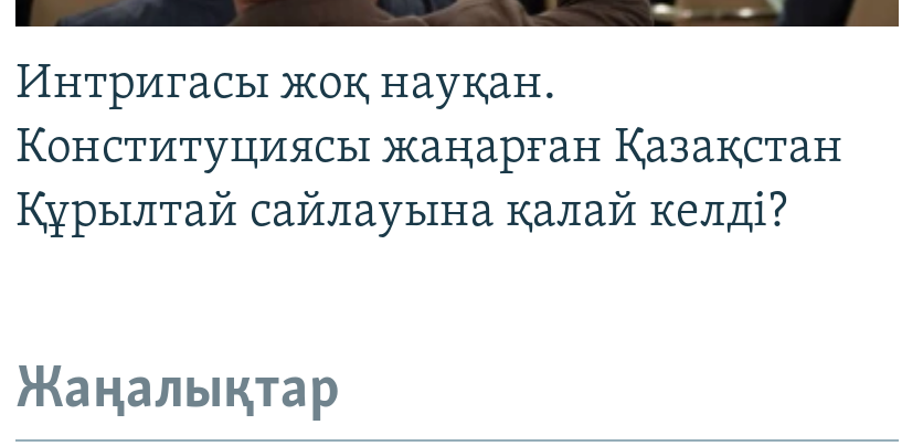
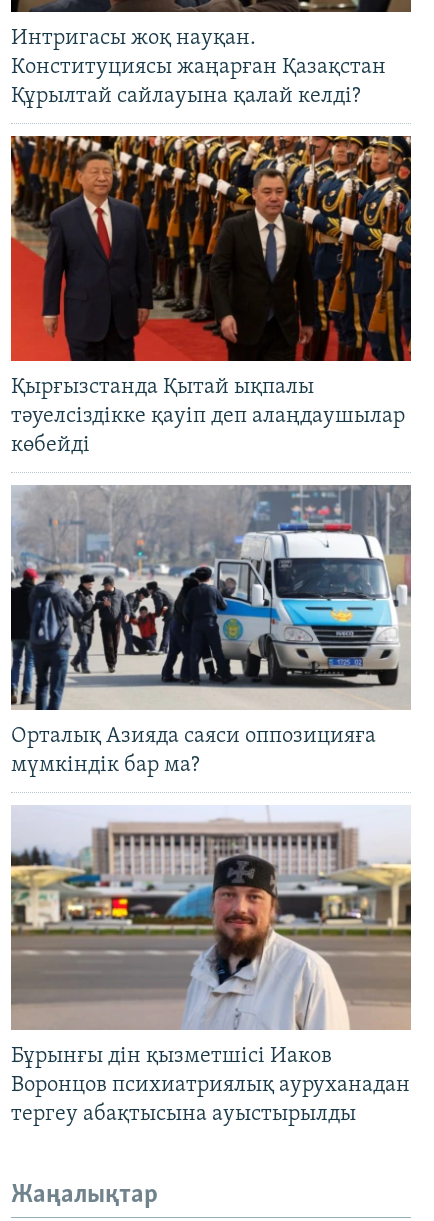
+ [image]
+ Қырғызстанда Қытай ықпалы
+ тәуелсіздікке қауіп деп алаңдаушылар
+ көбейді

+ [image]
+ Орталық Азияда саяси оппозицияға
+ мүмкіндік бар ма?

+ [image]
+ Бұрынғы дін қызметшісі Иаков
+ Воронцов психиатриялық ауруханадан
+ тергеу абақтысына ауыстырылды
